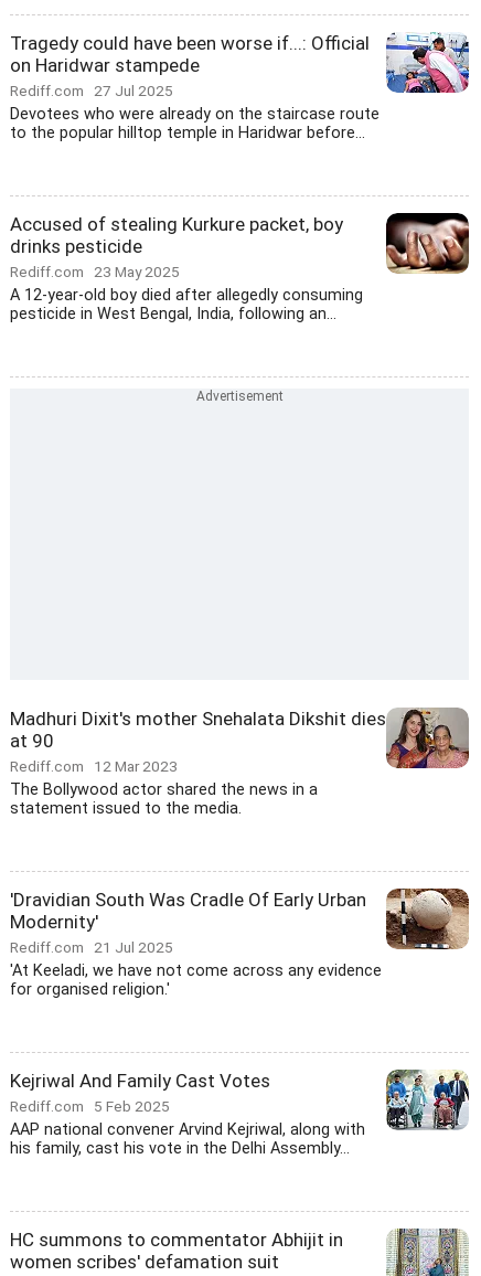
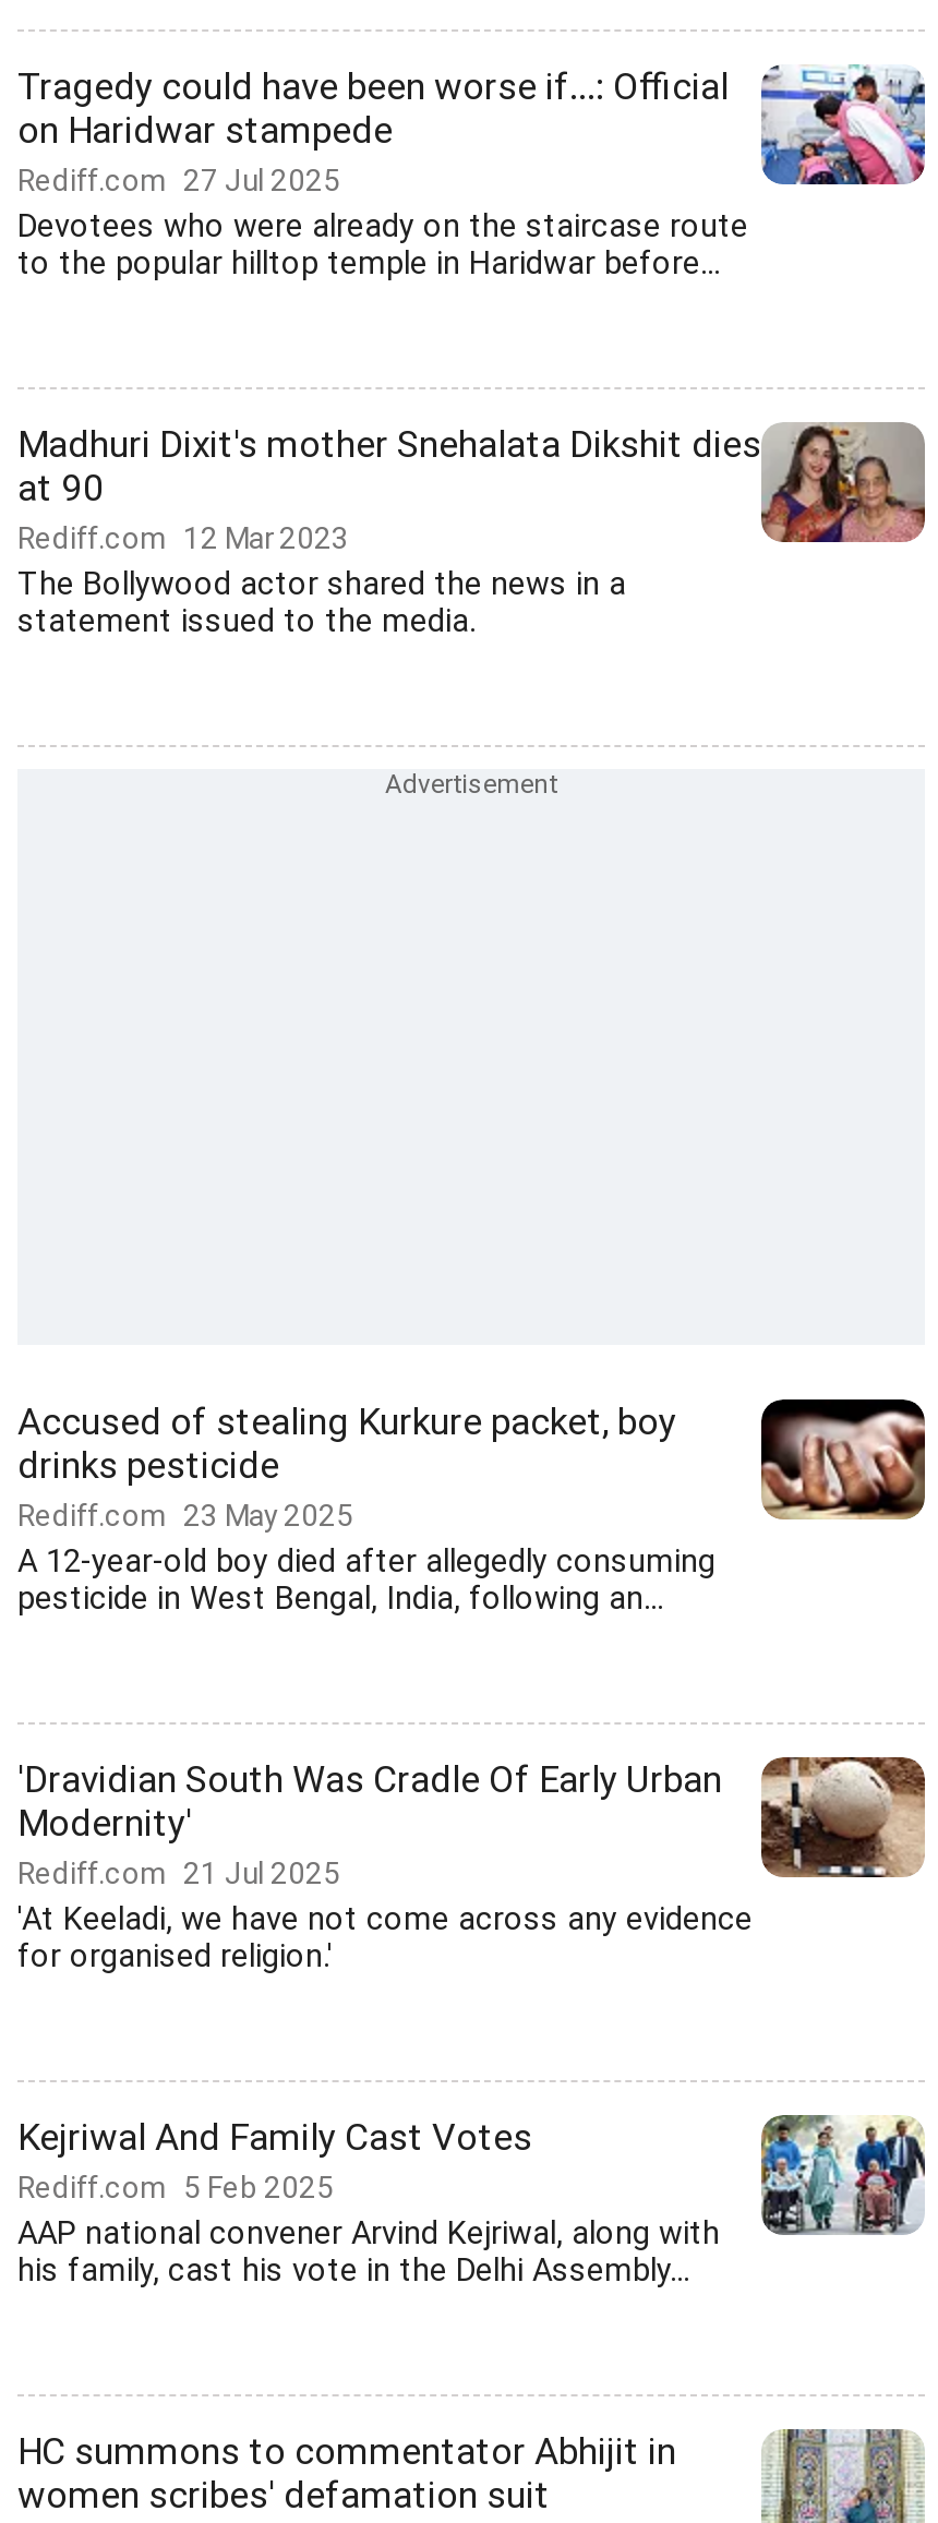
moved down: [image] | Accused of stealing Kurkure packet, boy | drinks pesticide | Rediff.com 23 May 2025 | A 12-year-old boy died after allegedly consuming | pesticide in West Bengal, India, following an...

moved up: [image] | Madhuri Dixit's mother Snehalata Dikshit dies | at 90 | Rediff.com 12 Mar 2023 | The Bollywood actor shared the news in a | statement issued to the media.
